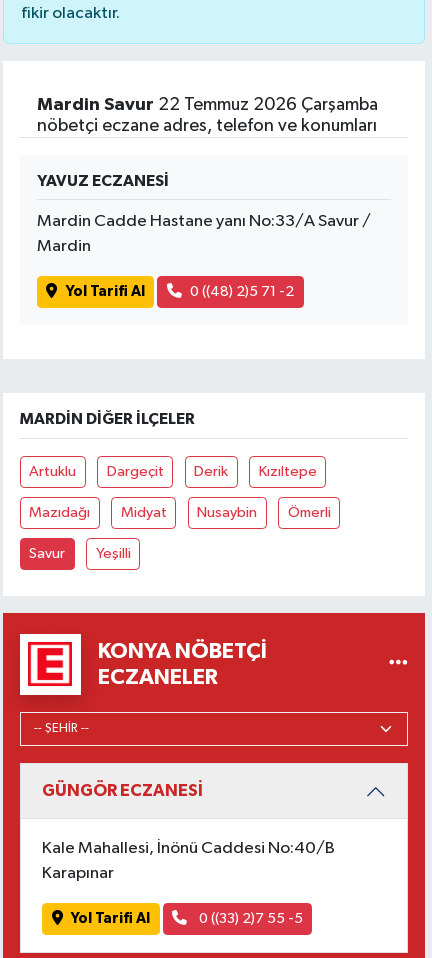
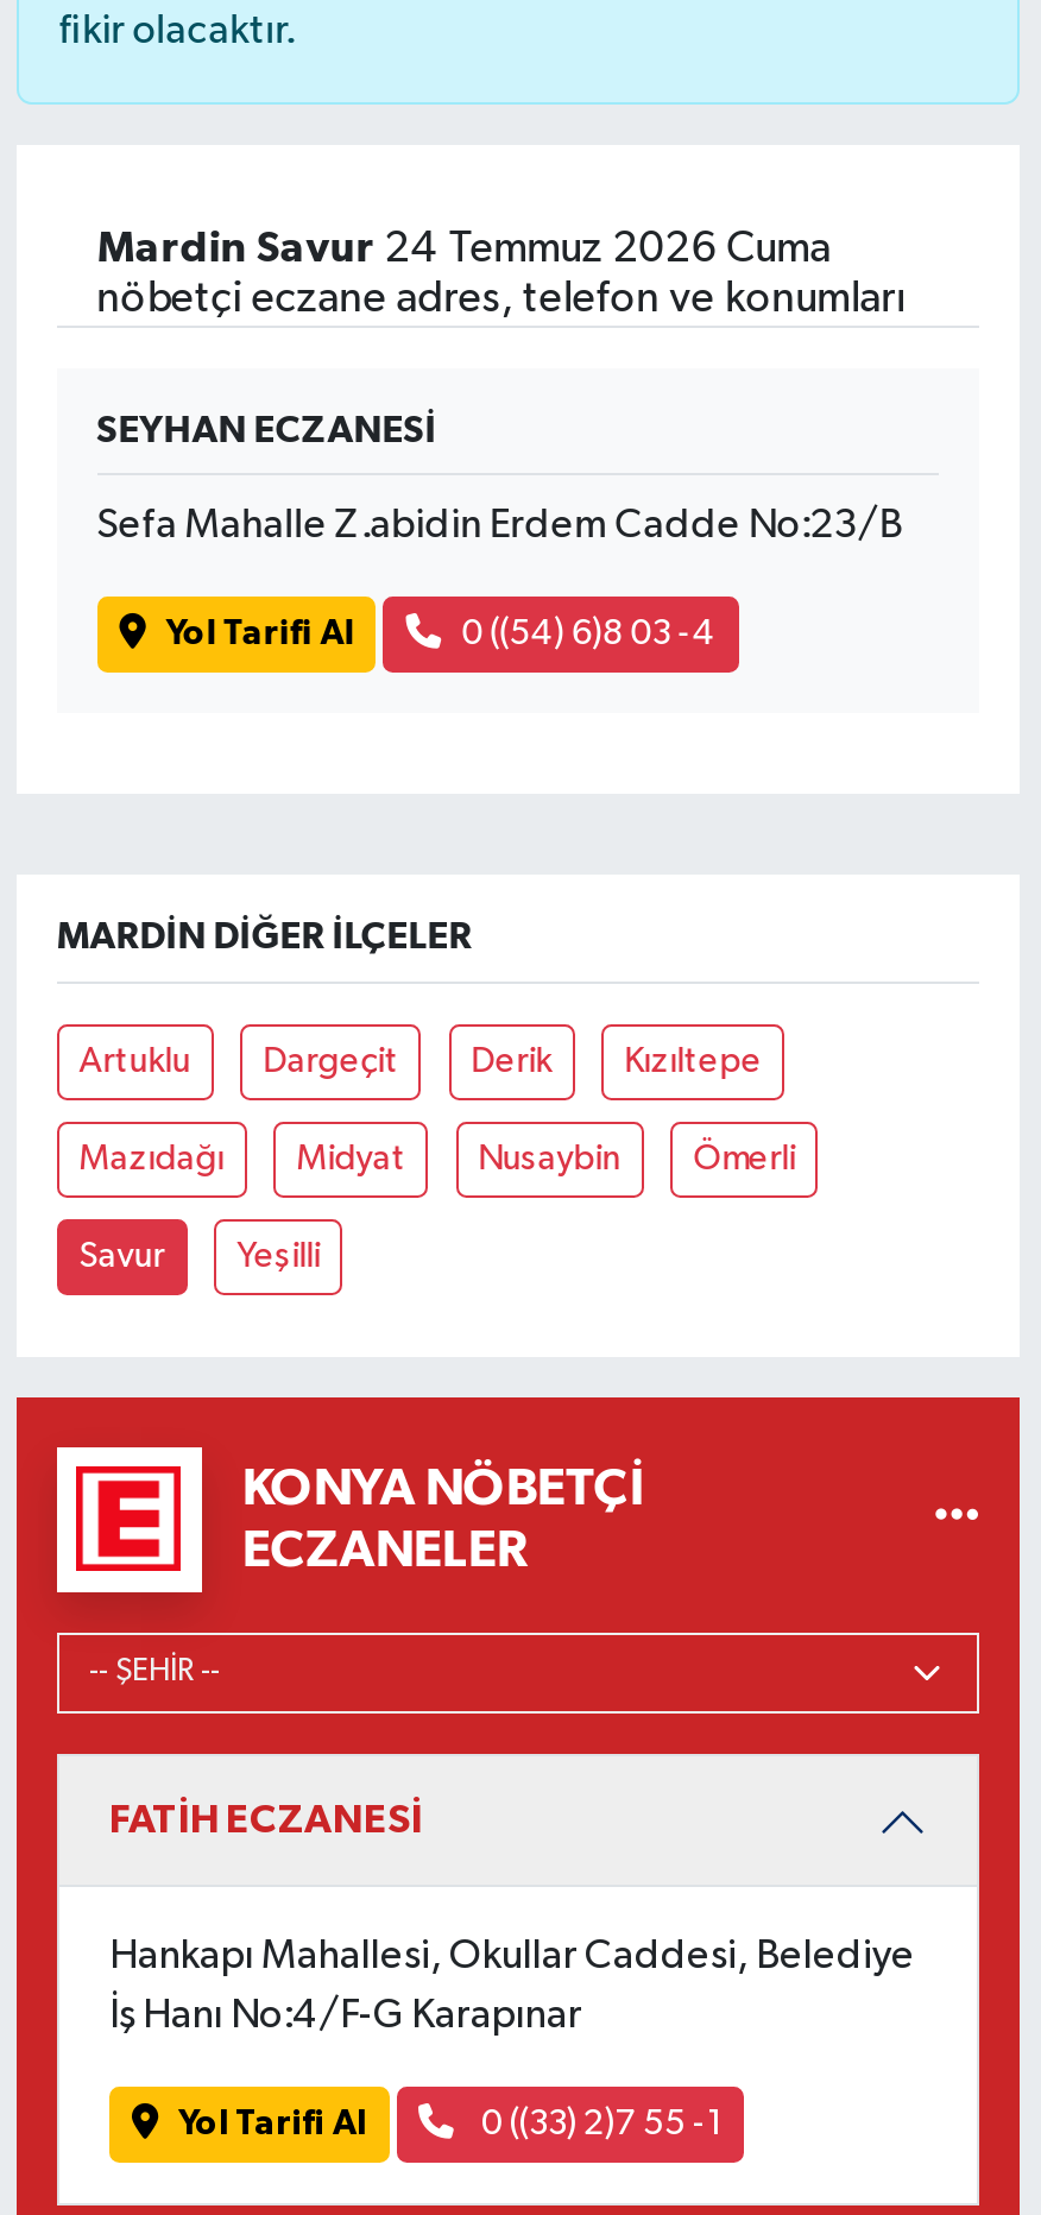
- Mardin Savur 22 Temmuz 2026 Çarşamba
+ Mardin Savur 24 Temmuz 2026 Cuma

- YAVUZ ECZANESİ
- Mardin Cadde Hastane yanı No:33/A Savur /
- Mardin
+ SEYHAN ECZANESİ
+ Sefa Mahalle Z.abidin Erdem Cadde No:23/B

- 0 ((48) 2)5 71 -2
+ 0 ((54) 6)8 03 -4

- GÜNGÖR ECZANESİ
+ FATİH ECZANESİ

- Kale Mahallesi, İnönü Caddesi No:40/B
+ Hankapı Mahallesi, Okullar Caddesi, Belediye

- Karapınar
+ İş Hanı No:4/F-G Karapınar

- 0 ((33) 2)7 55 -5
+ 0 ((33) 2)7 55 -1
